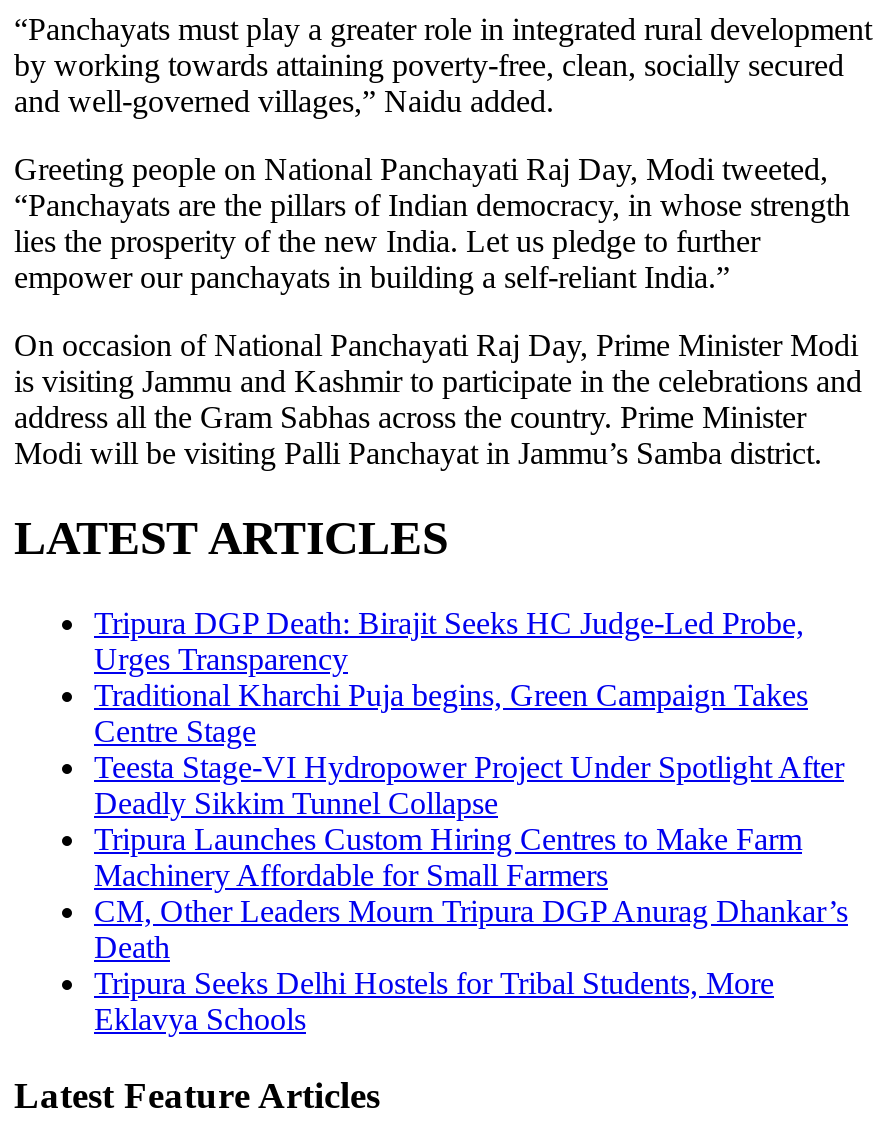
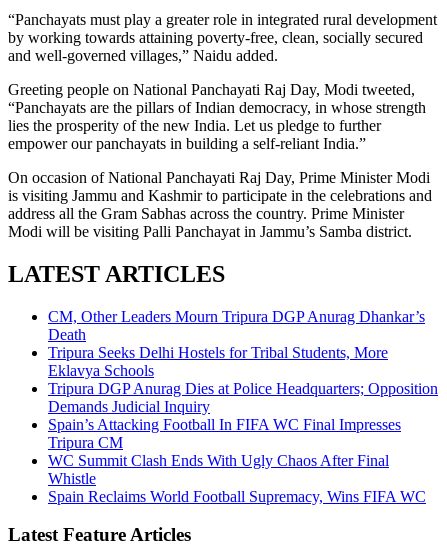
- Tripura DGP Death: Birajit Seeks HC Judge-Led Probe,
- Urges Transparency
- Traditional Kharchi Puja begins, Green Campaign Takes
- Centre Stage
- Teesta Stage-VI Hydropower Project Under Spotlight After
- Deadly Sikkim Tunnel Collapse
- Tripura Launches Custom Hiring Centres to Make Farm
- Machinery Affordable for Small Farmers

moved up: CM, Other Leaders Mourn Tripura DGP Anurag Dhankar’s | Death | Tripura Seeks Delhi Hostels for Tribal Students, More | Eklavya Schools

+ Tripura DGP Anurag Dies at Police Headquarters; Opposition
+ Demands Judicial Inquiry
+ Spain’s Attacking Football In FIFA WC Final Impresses
+ Tripura CM
+ WC Summit Clash Ends With Ugly Chaos After Final
+ Whistle
+ Spain Reclaims World Football Supremacy, Wins FIFA WC
